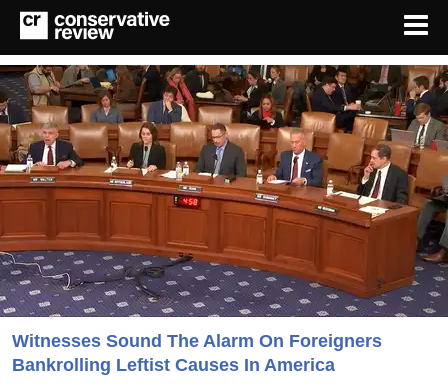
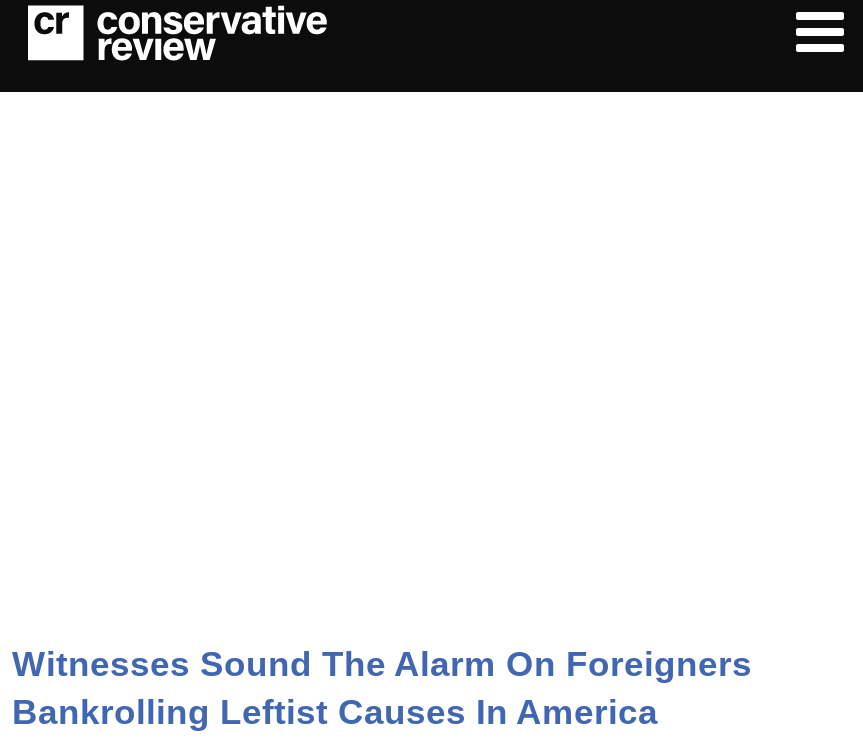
- [image]
